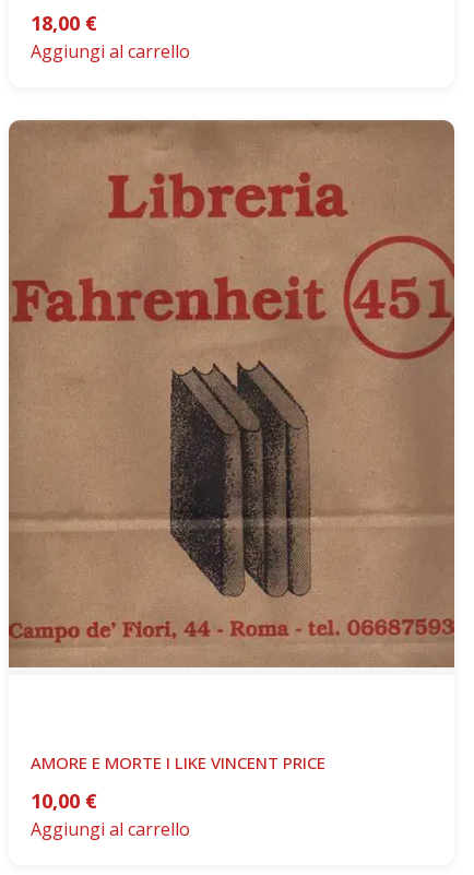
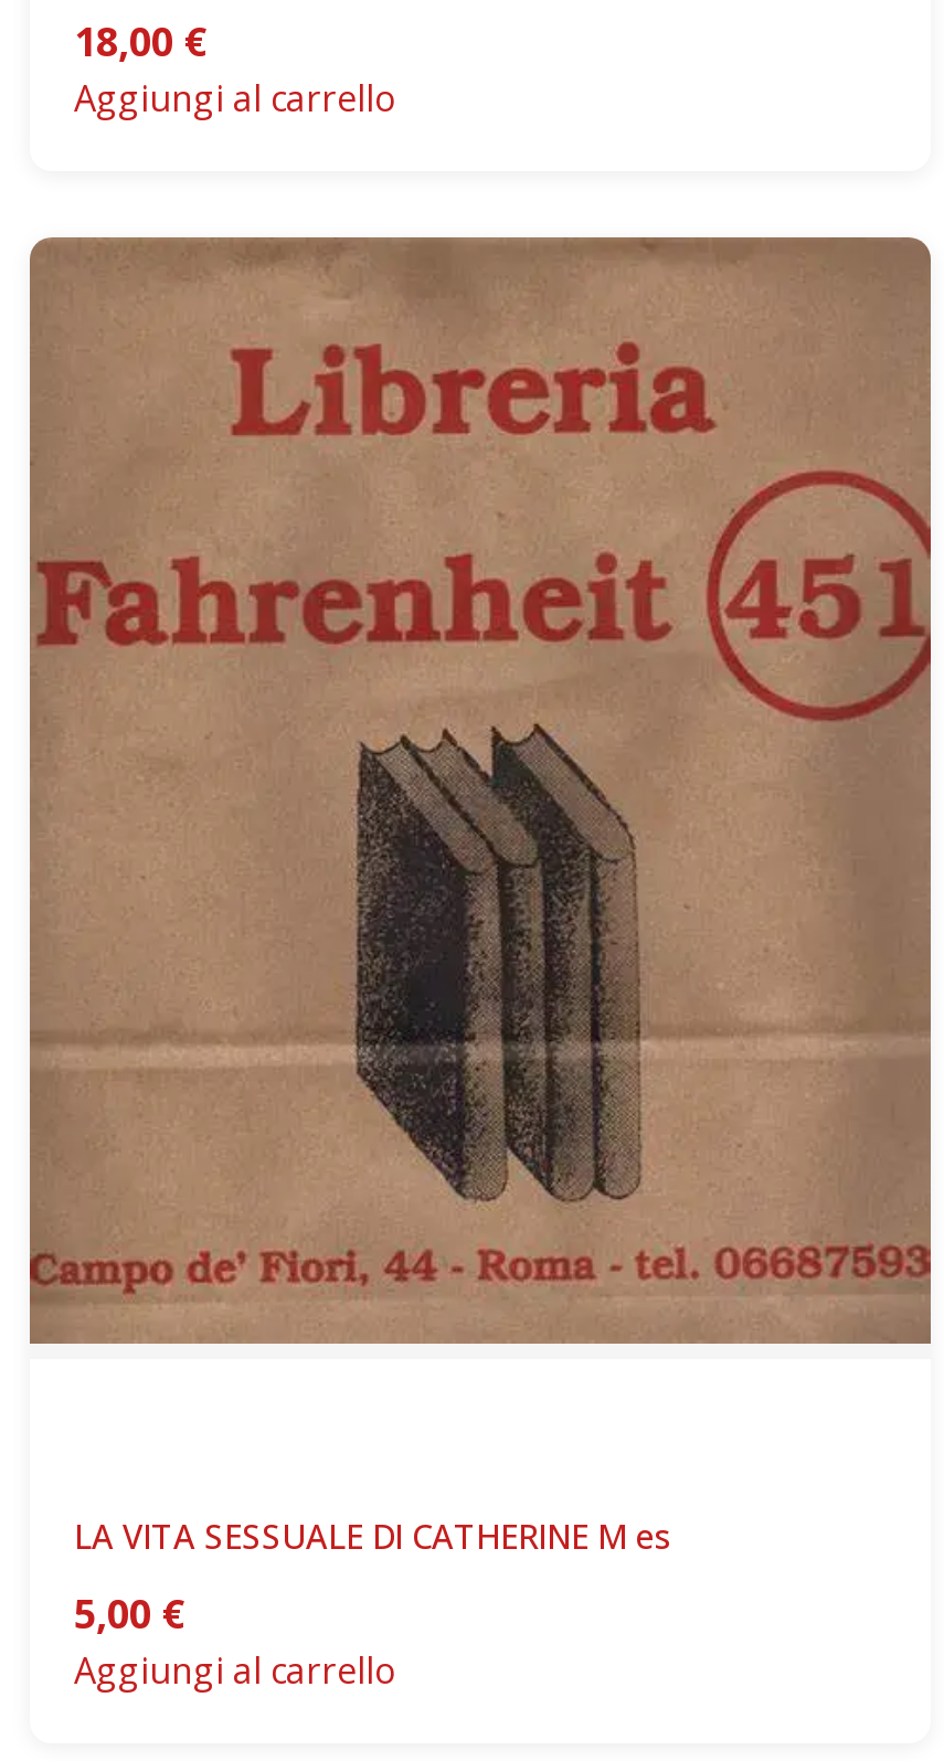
- AMORE E MORTE I LIKE VINCENT PRICE
+ LA VITA SESSUALE DI CATHERINE M es

- 10,00 €
+ 5,00 €
